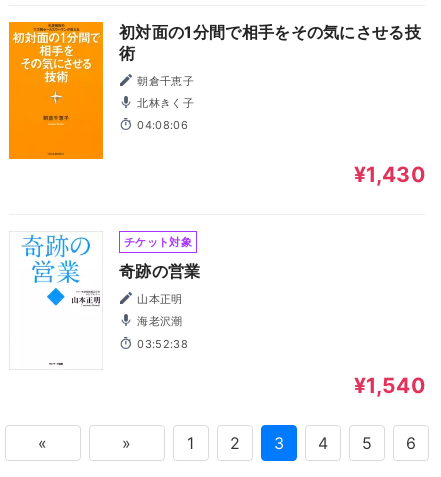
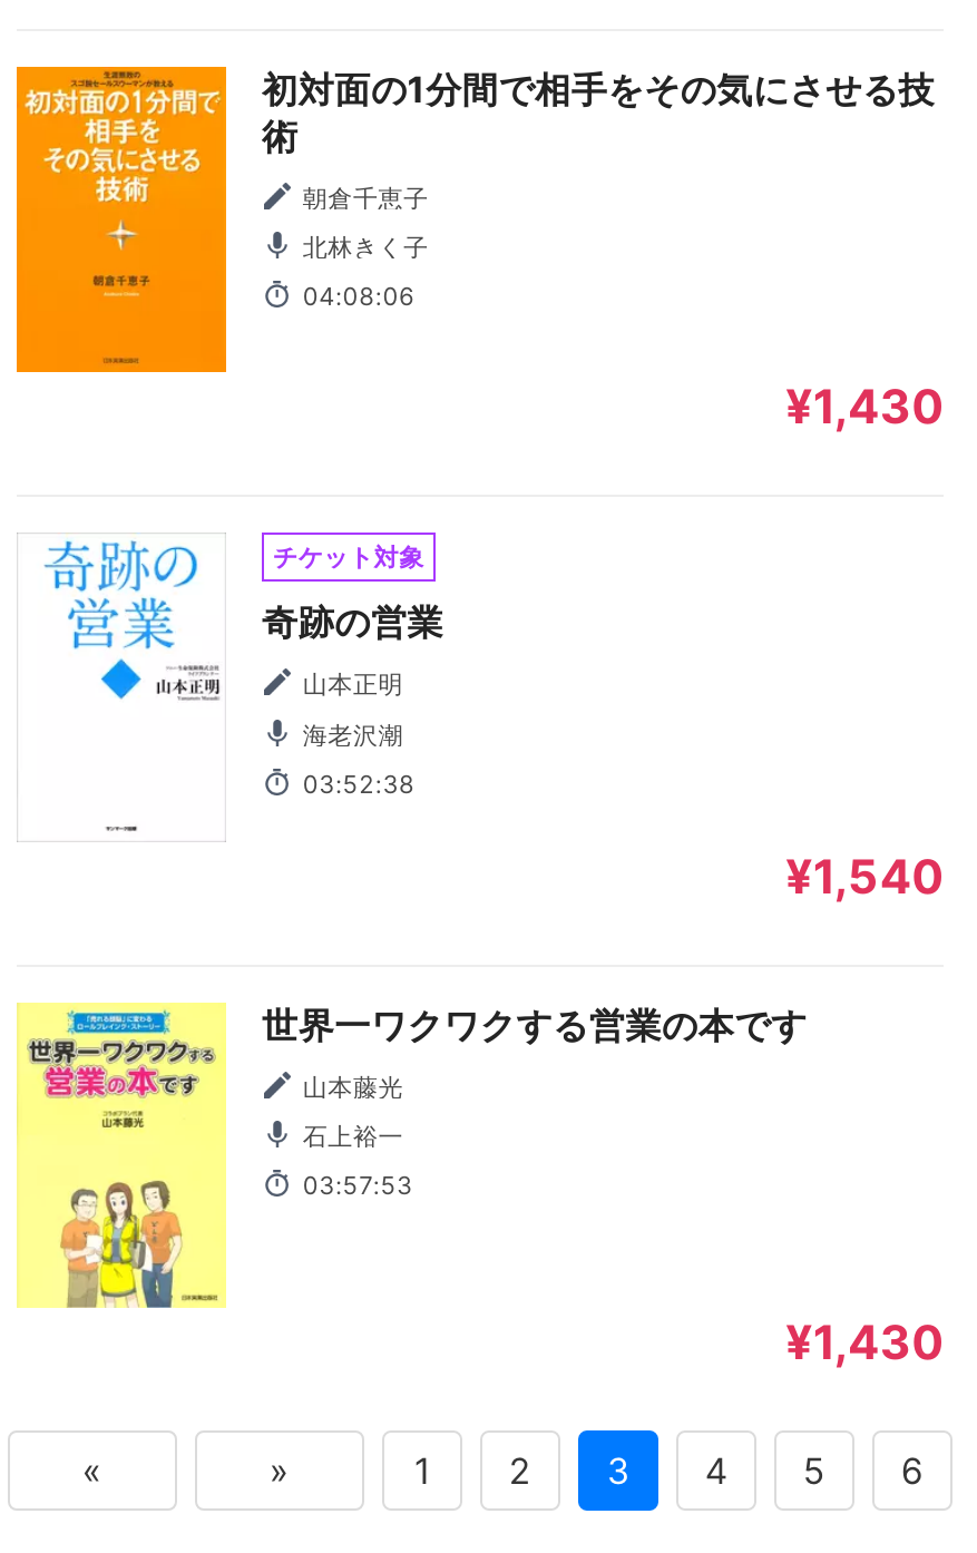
+ [image]
+ 世界一ワクワクする営業の本です
+ 山本藤光
+ 石上裕一
+ 03:57:53
+ ¥1,430
